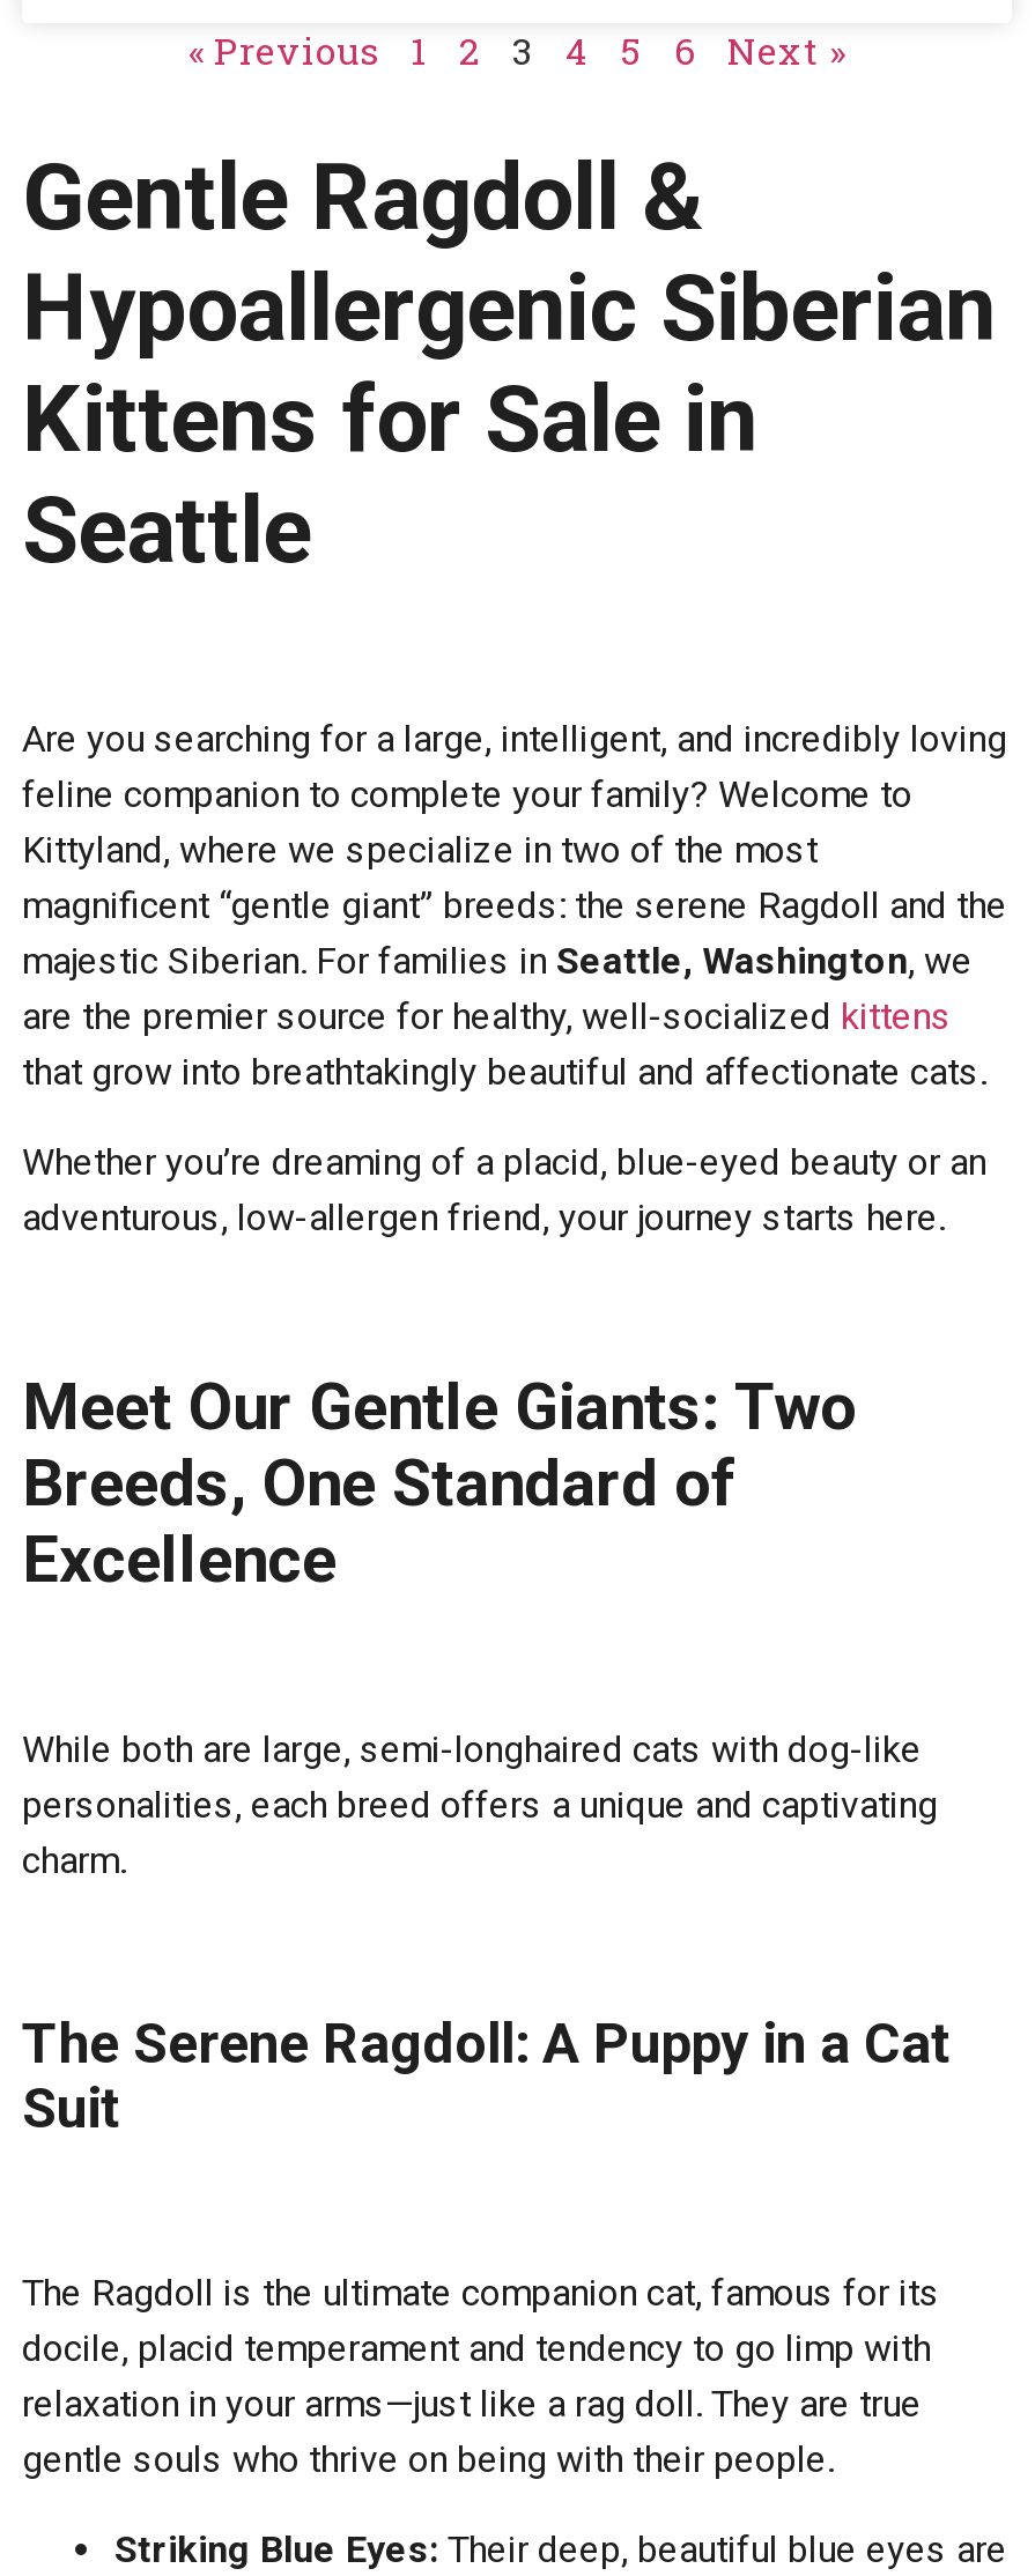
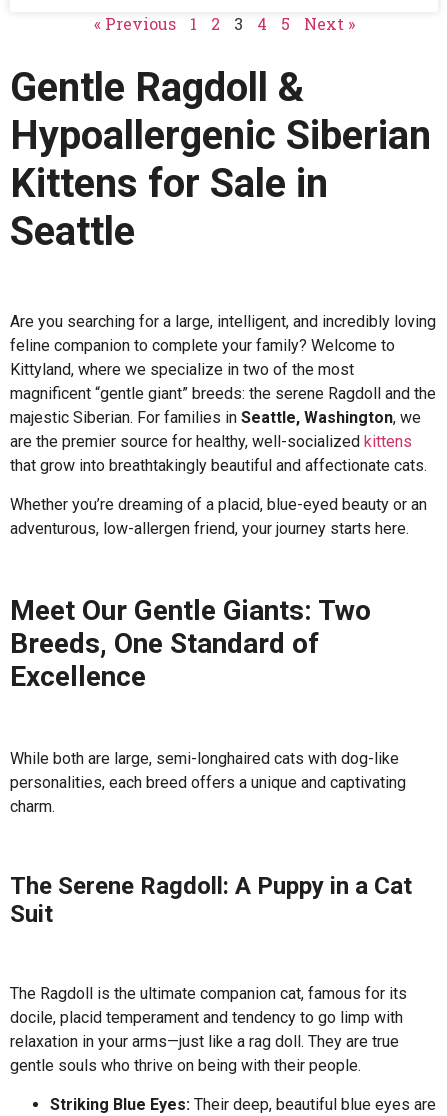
- 6
